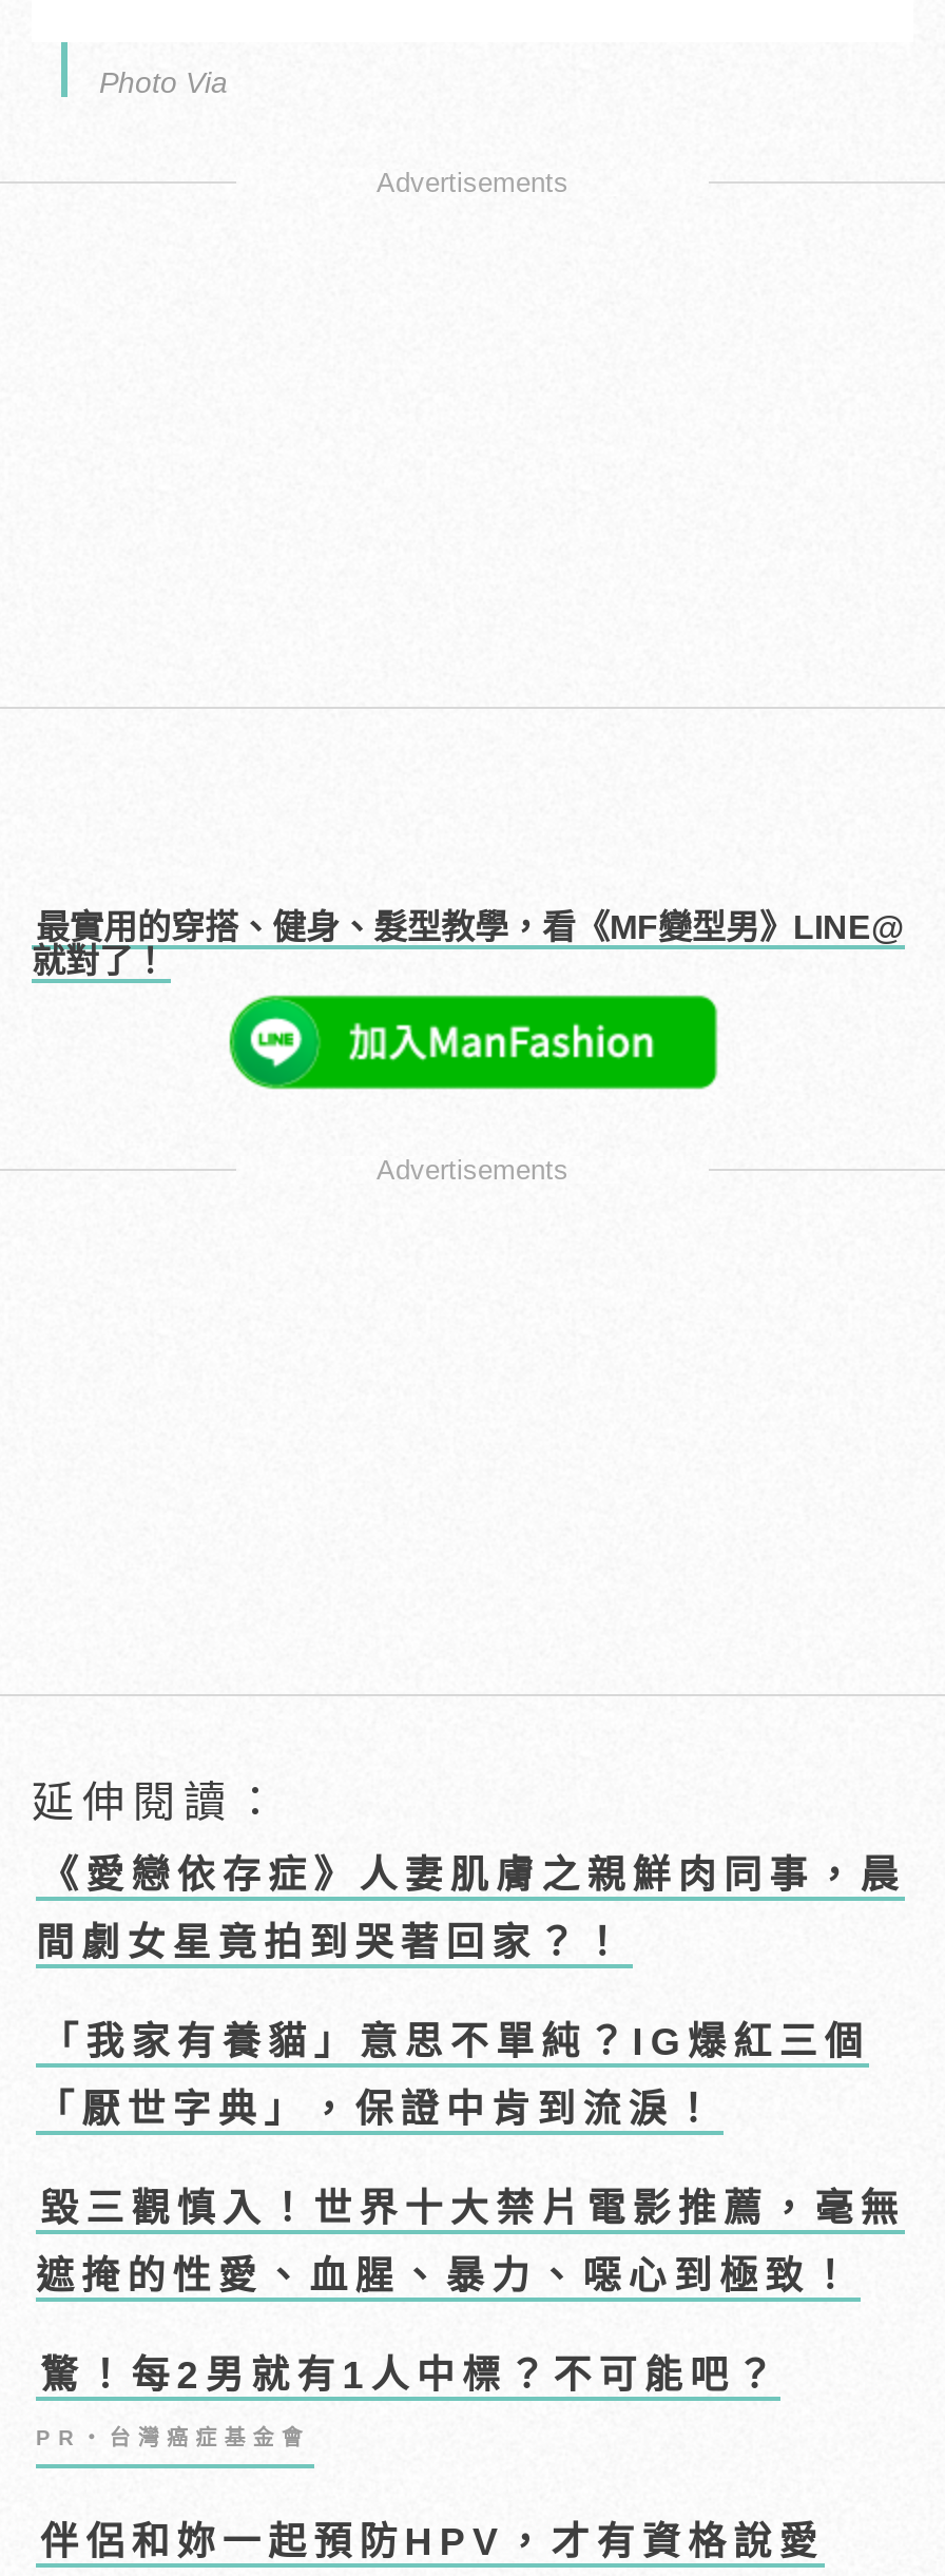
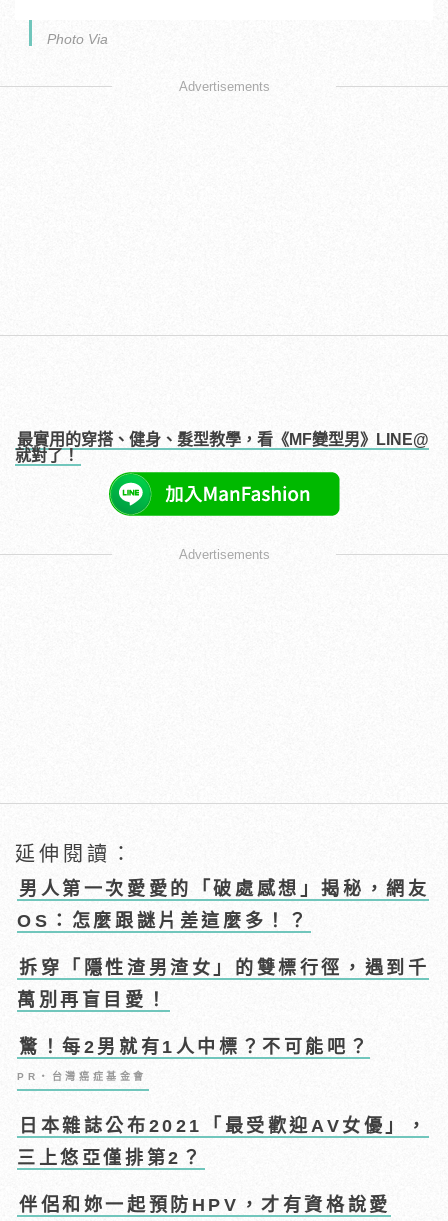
- 《愛戀依存症》人妻肌膚之親鮮肉同事，晨
- 間劇女星竟拍到哭著回家？！
- 「我家有養貓」意思不單純？IG爆紅三個
- 「厭世字典」，保證中肯到流淚！
- 毀三觀慎入！世界十大禁片電影推薦，毫無
- 遮掩的性愛、血腥、暴力、噁心到極致！
+ 男人第一次愛愛的「破處感想」揭秘，網友
+ OS：怎麼跟謎片差這麼多！？
+ 拆穿「隱性渣男渣女」的雙標行徑，遇到千
+ 萬別再盲目愛！

moved up: 驚！每2男就有1人中標？不可能吧？ | PR・台灣癌症基金會

+ 日本雜誌公布2021「最受歡迎AV女優」，
+ 三上悠亞僅排第2？
